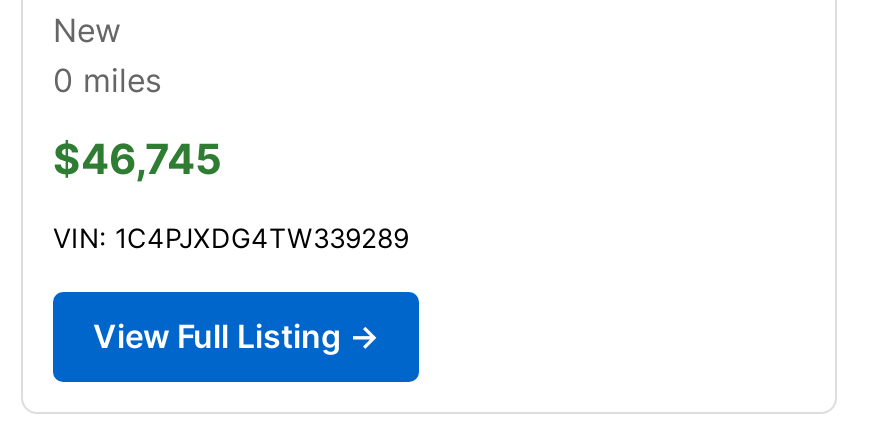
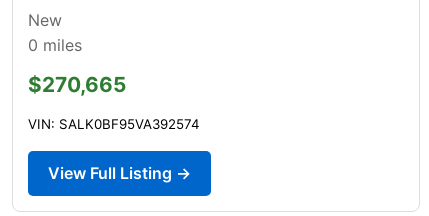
- $46,745
+ $270,665

- VIN: 1C4PJXDG4TW339289
+ VIN: SALK0BF95VA392574
